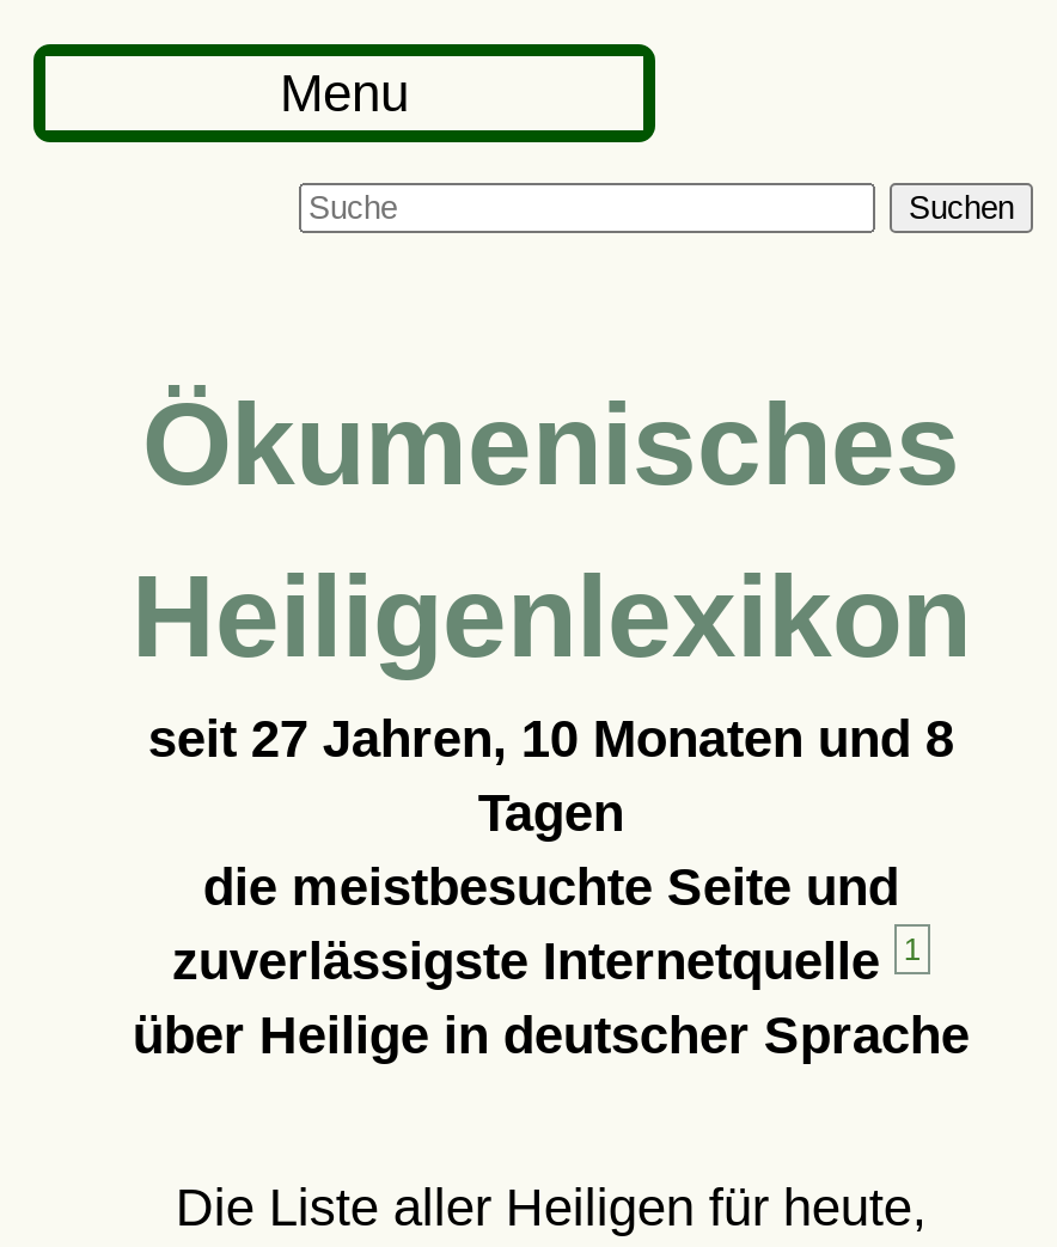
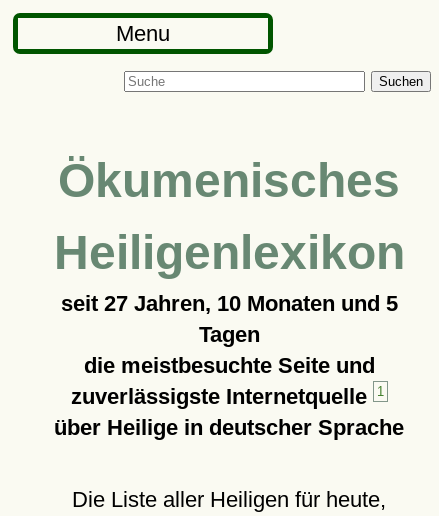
- seit 27 Jahren, 10 Monaten und 8
+ seit 27 Jahren, 10 Monaten und 5
